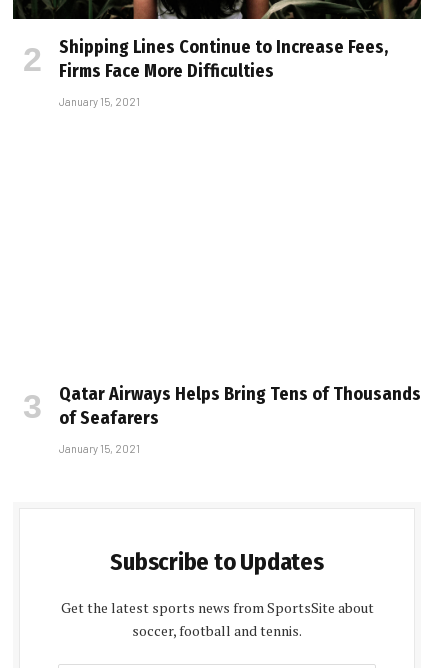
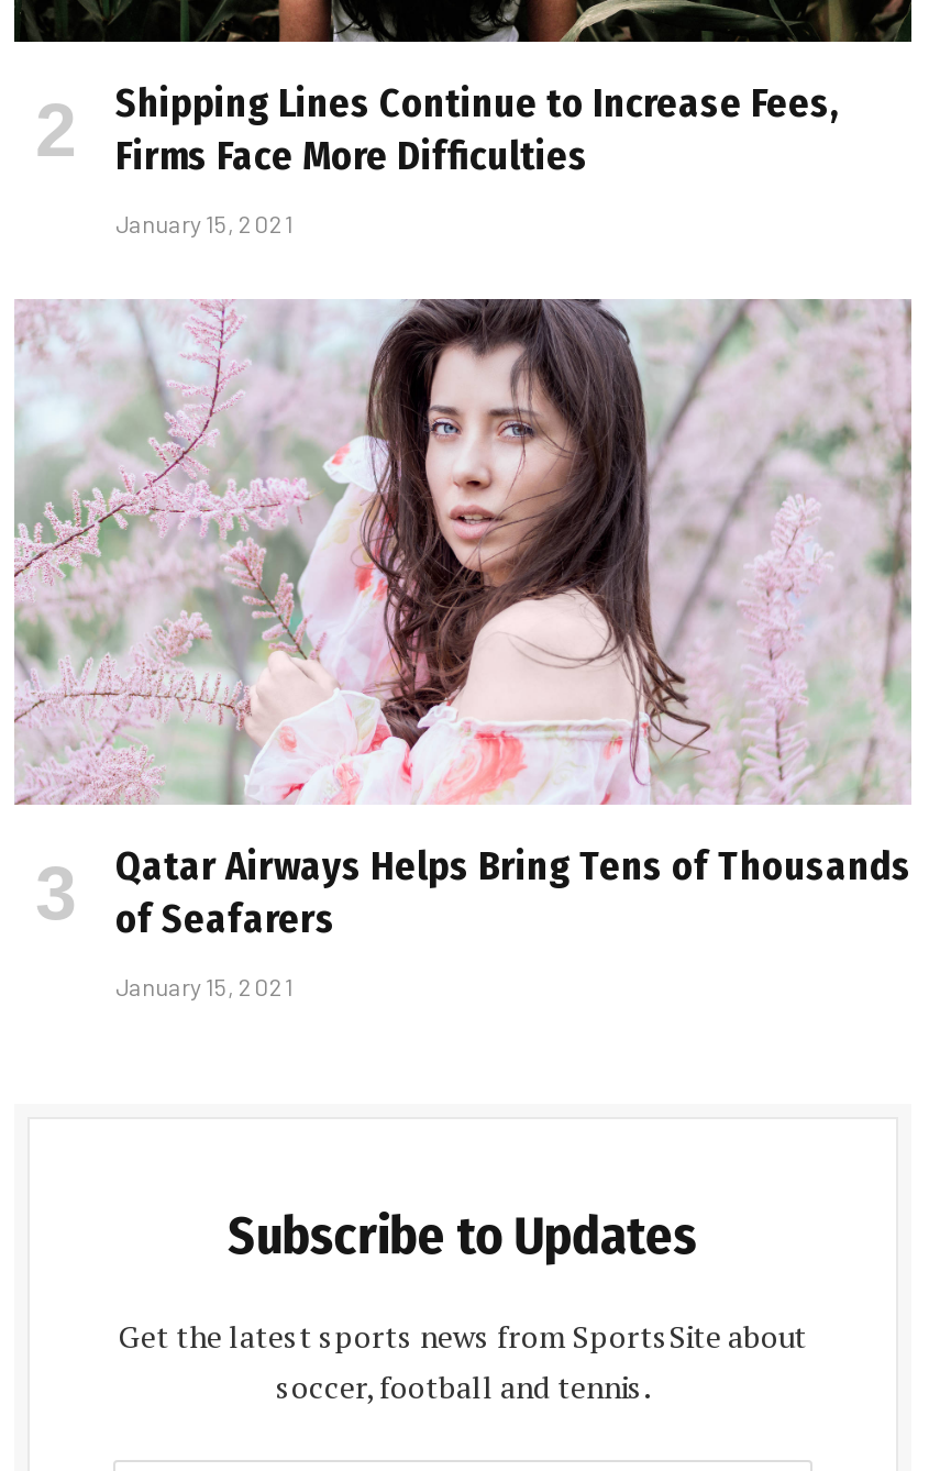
+ [image]
